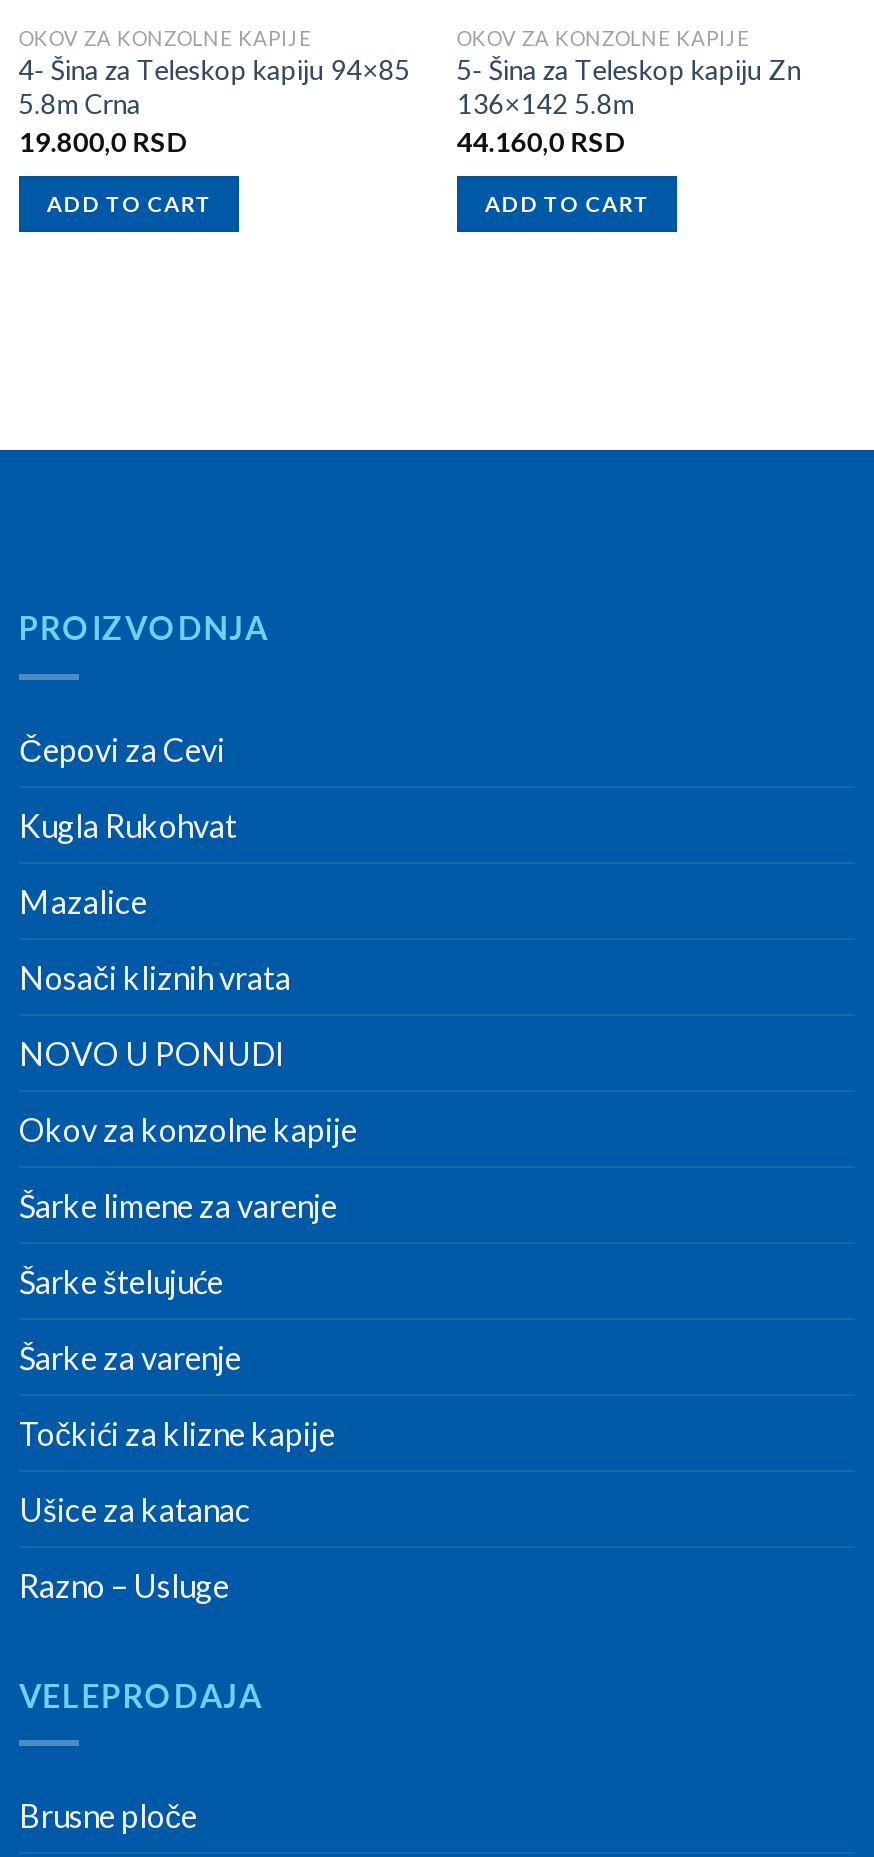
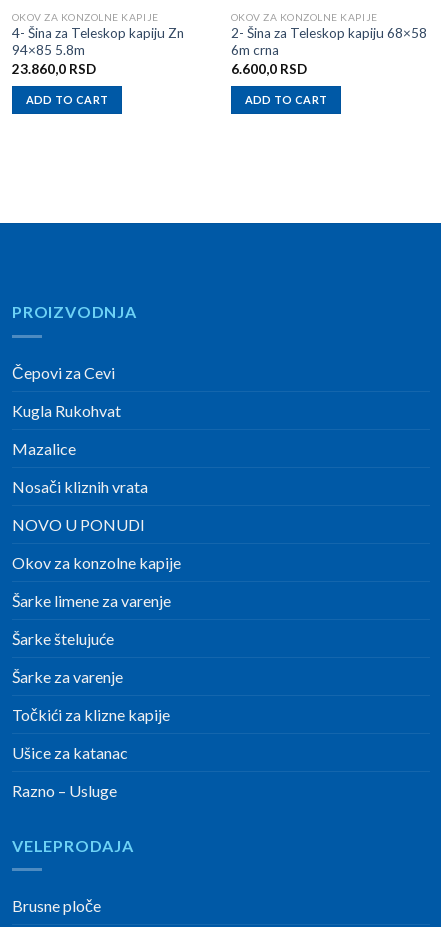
- 4- Šina za Teleskop kapiju 94×85
- 5.8m Crna
- 19.800,0 RSD
+ 4- Šina za Teleskop kapiju Zn
+ 94×85 5.8m
+ 23.860,0 RSD

- 5- Šina za Teleskop kapiju Zn
- 136×142 5.8m
- 44.160,0 RSD
+ 2- Šina za Teleskop kapiju 68×58
+ 6m crna
+ 6.600,0 RSD
